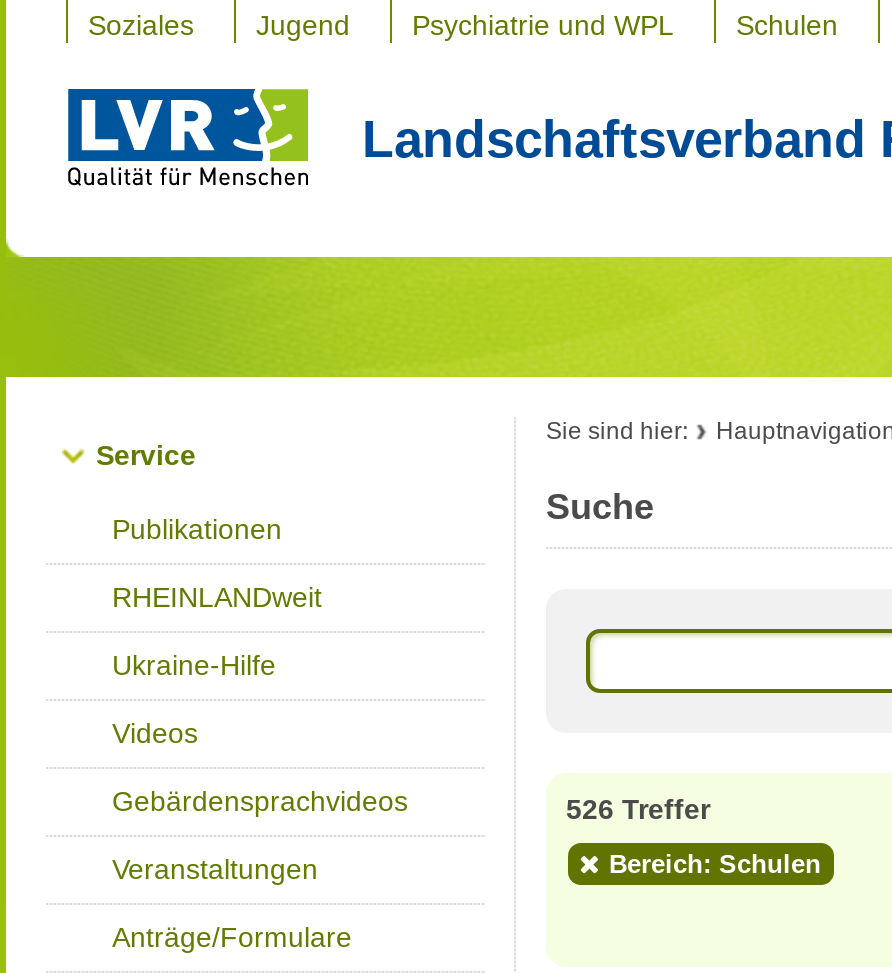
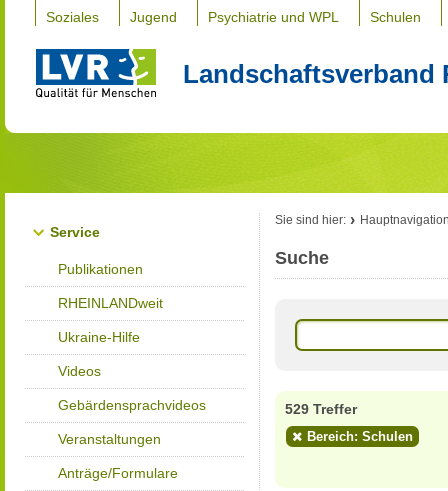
- 526 Treffer
+ 529 Treffer
